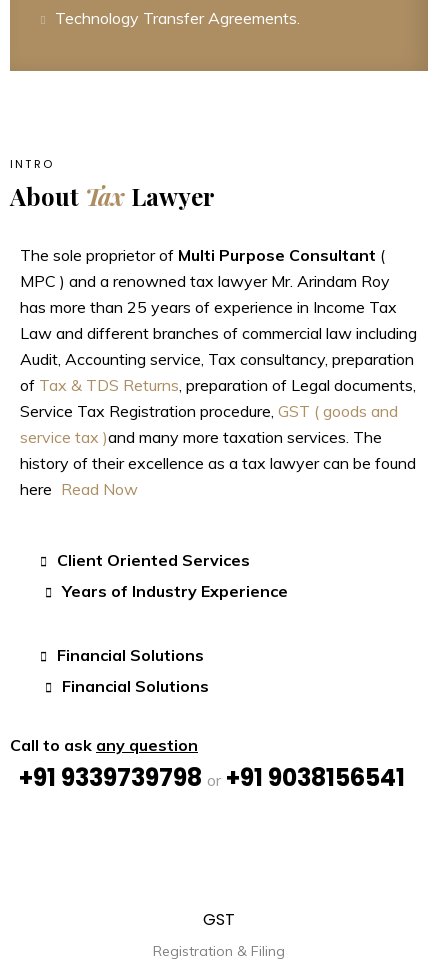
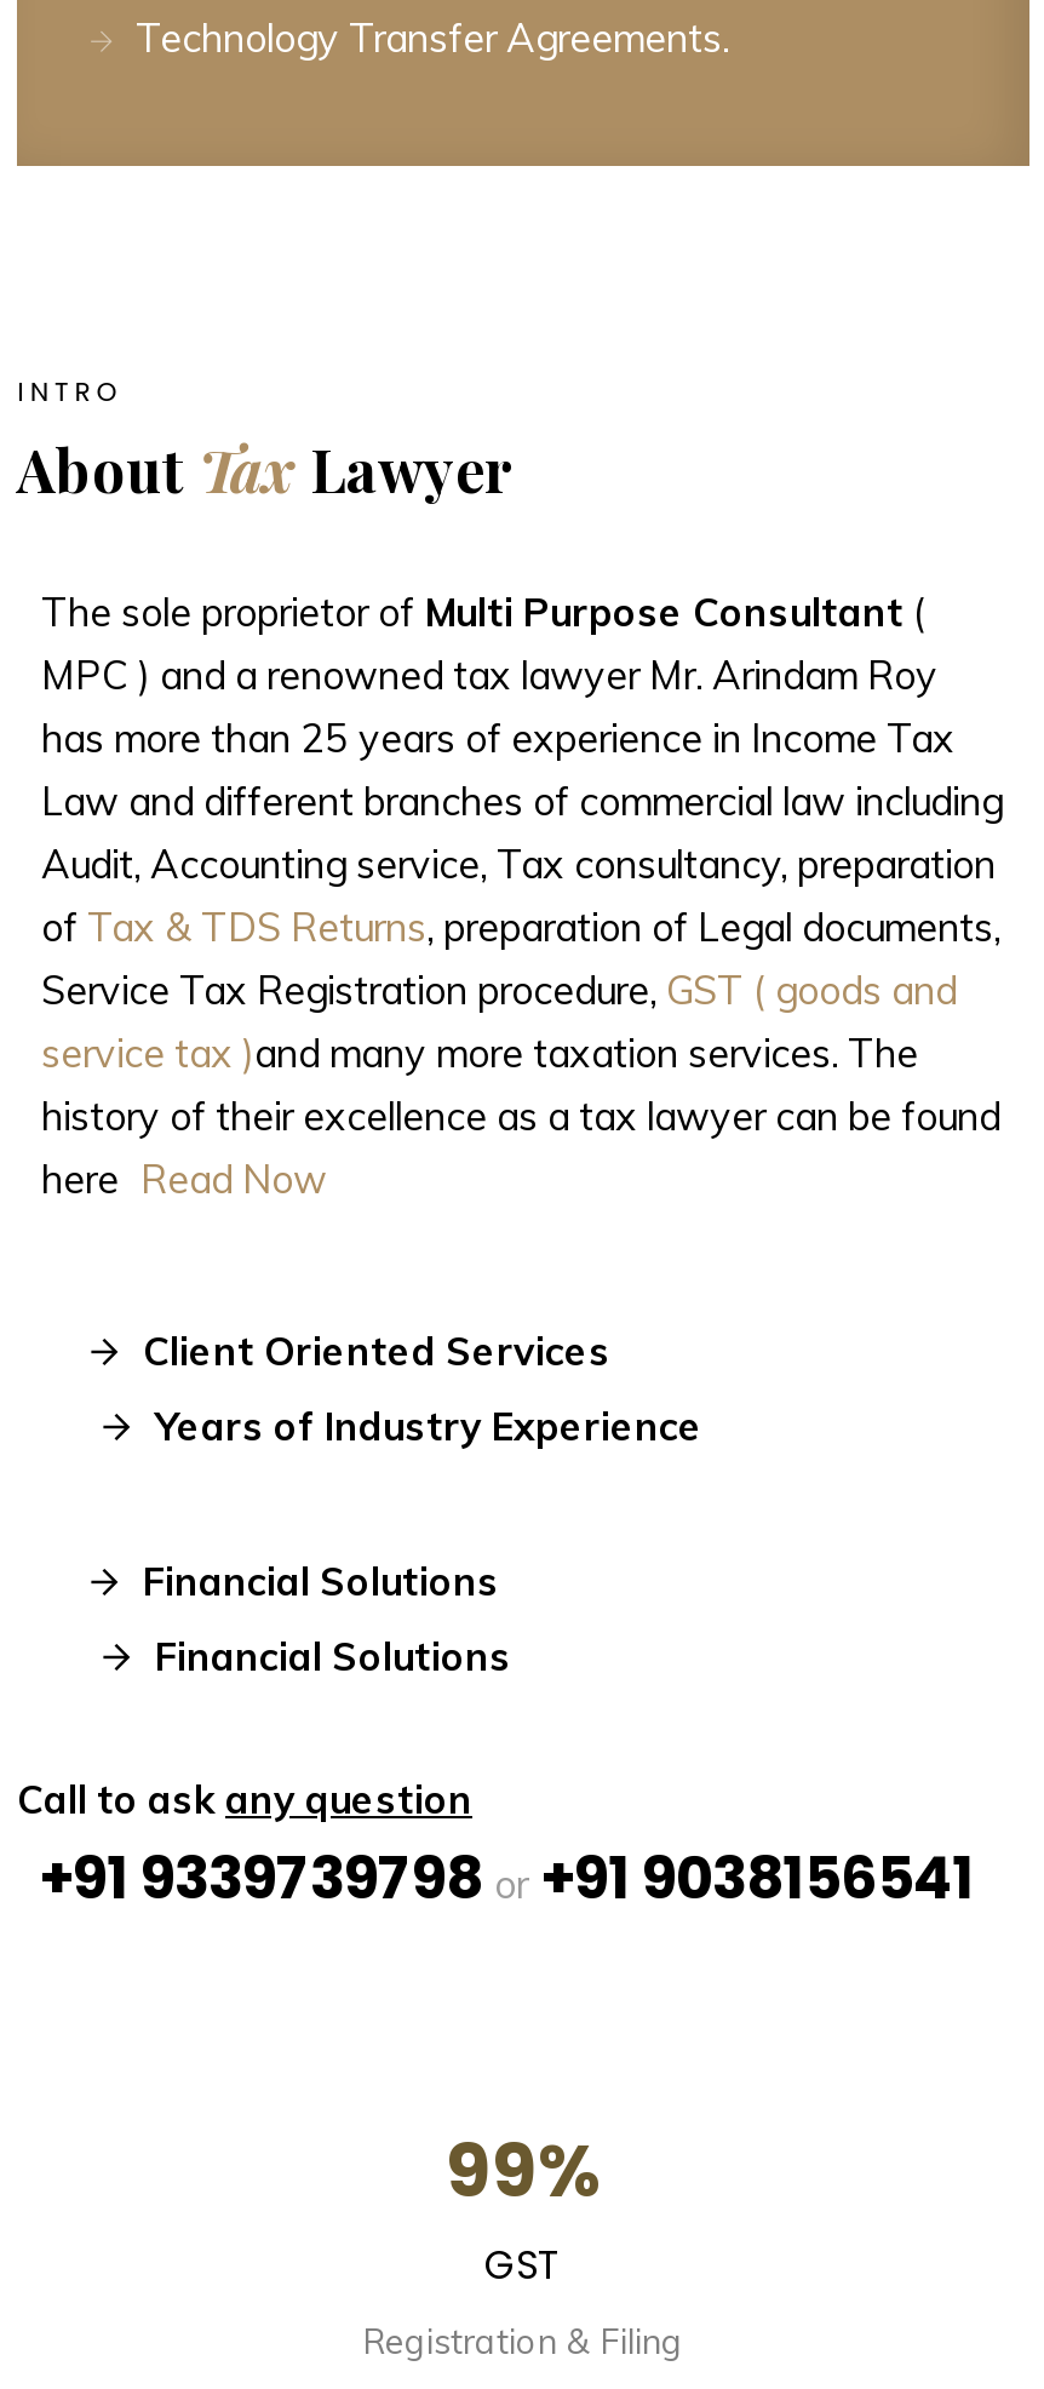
+ 99%
